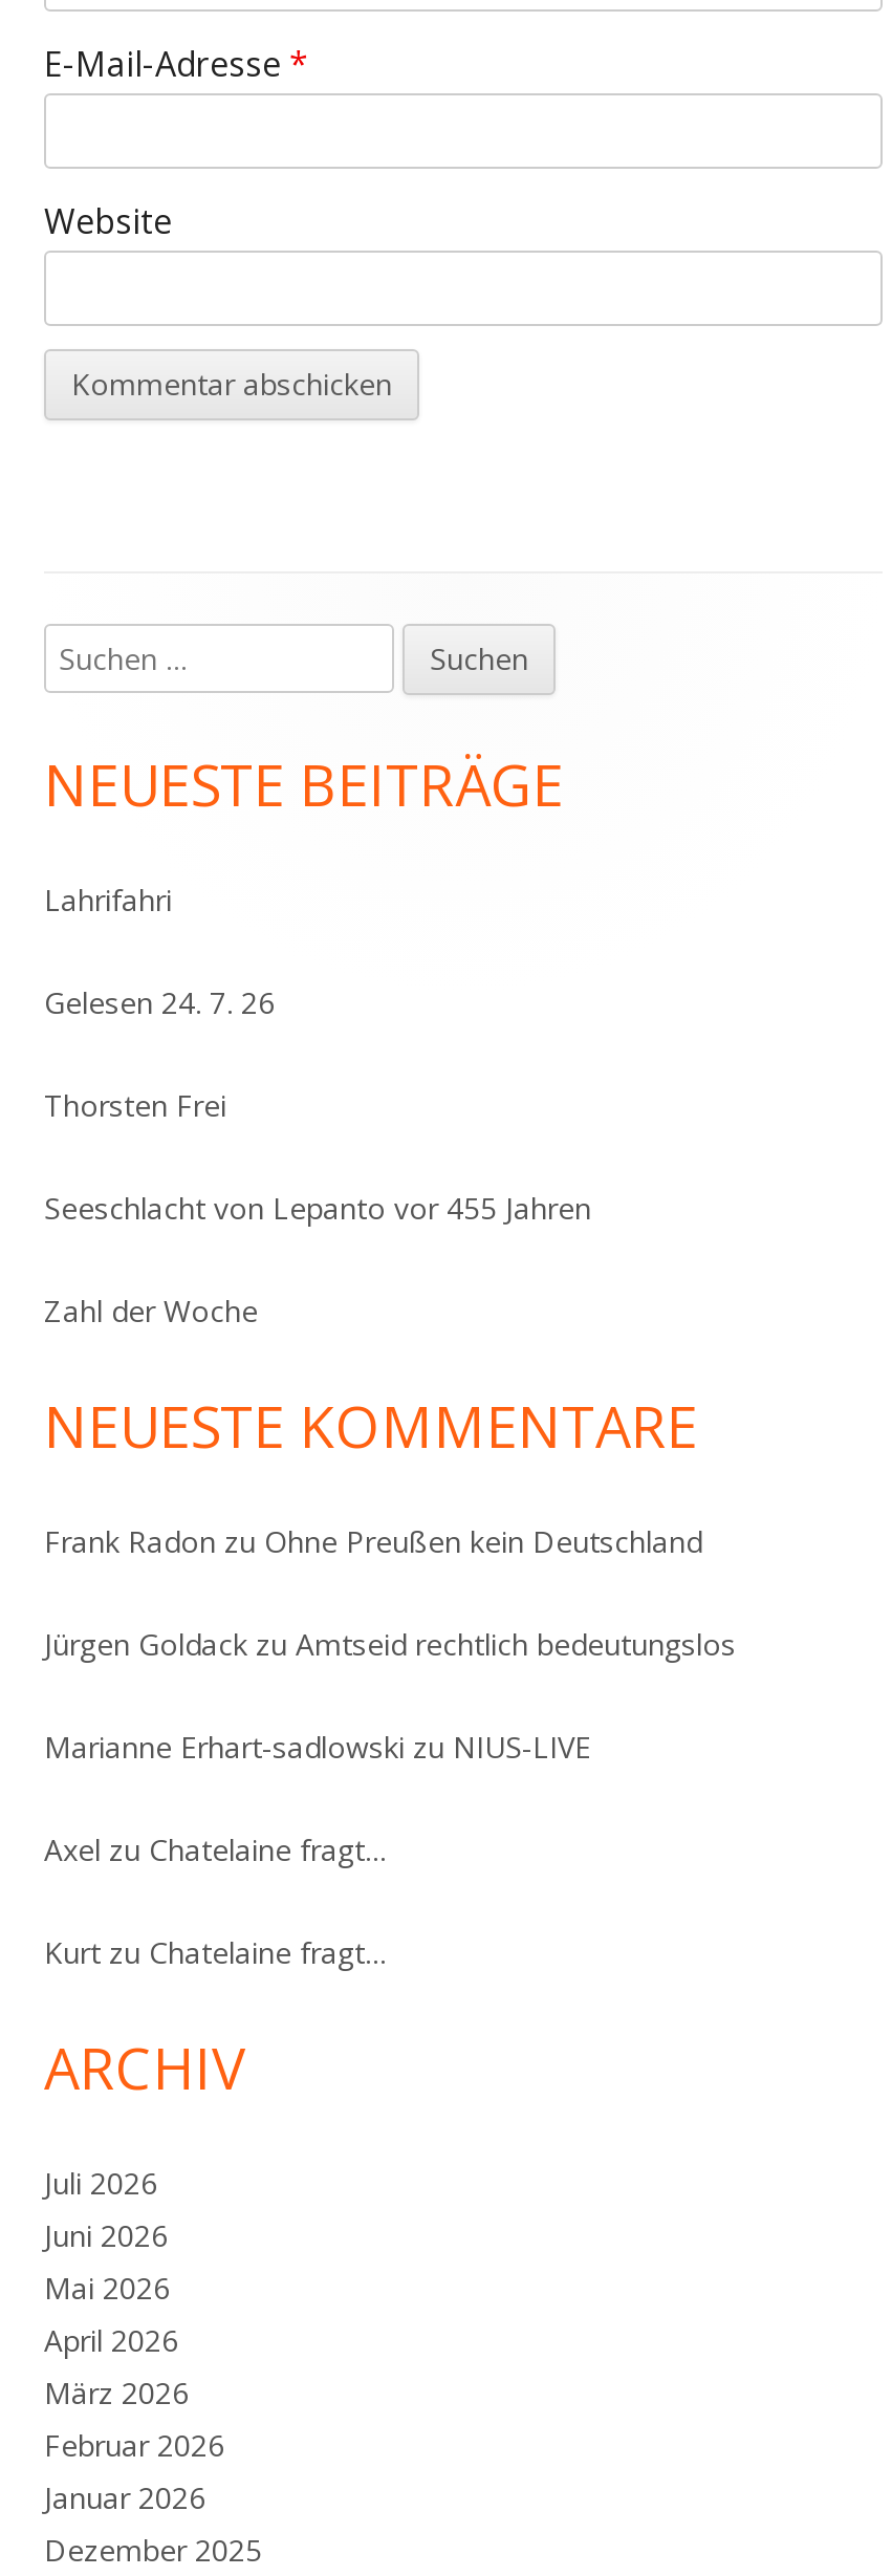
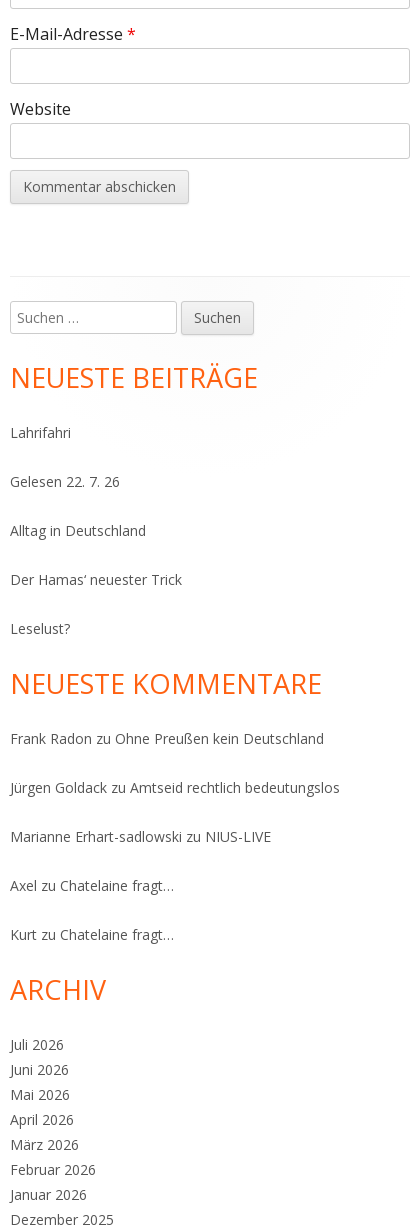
- Gelesen 24. 7. 26
+ Gelesen 22. 7. 26

- Thorsten Frei
+ Alltag in Deutschland

- Seeschlacht von Lepanto vor 455 Jahren
+ Der Hamas‘ neuester Trick

- Zahl der Woche
+ Leselust?
